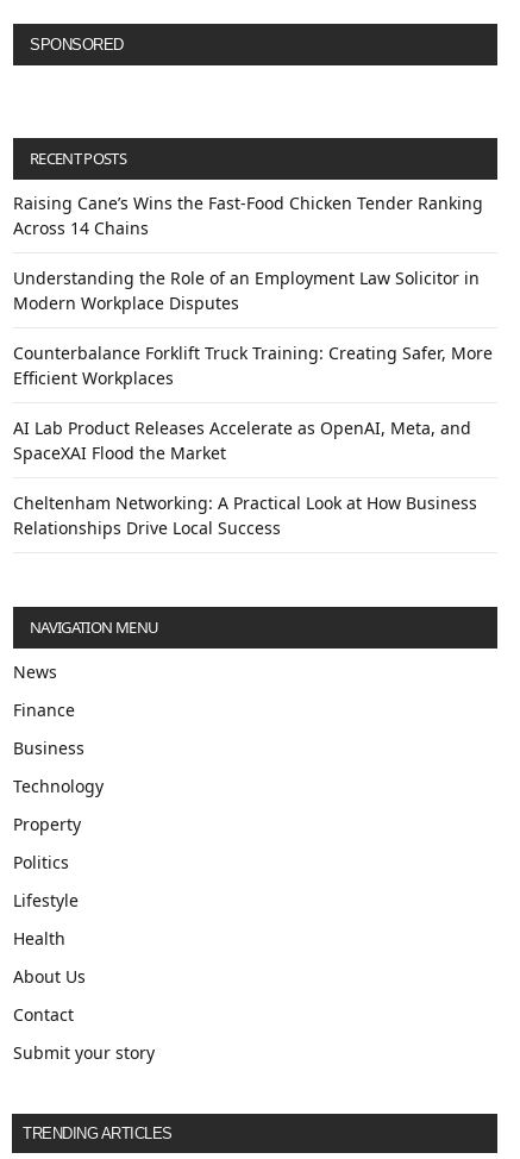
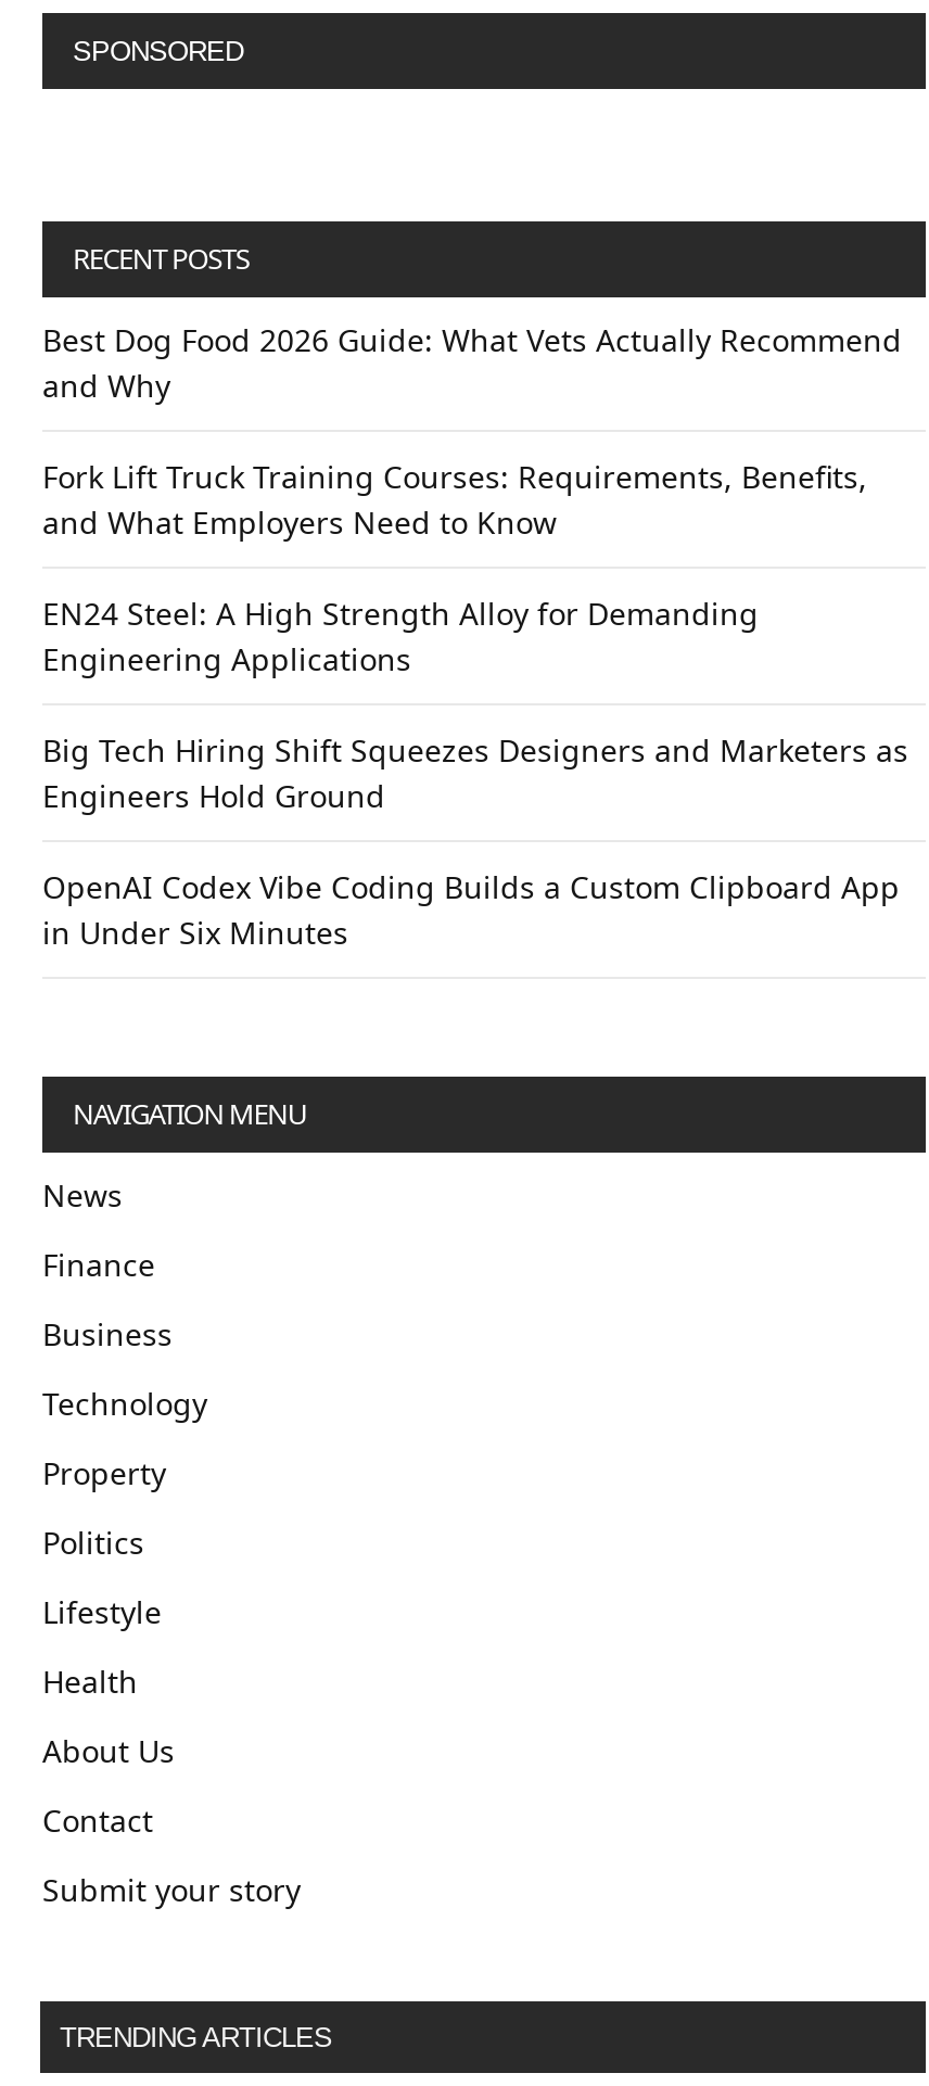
- Raising Cane’s Wins the Fast-Food Chicken Tender Ranking
- Across 14 Chains
+ Best Dog Food 2026 Guide: What Vets Actually Recommend
+ and Why

- Understanding the Role of an Employment Law Solicitor in
- Modern Workplace Disputes
+ Fork Lift Truck Training Courses: Requirements, Benefits,
+ and What Employers Need to Know

- Counterbalance Forklift Truck Training: Creating Safer, More
- Efficient Workplaces
+ EN24 Steel: A High Strength Alloy for Demanding
+ Engineering Applications

- AI Lab Product Releases Accelerate as OpenAI, Meta, and
- SpaceXAI Flood the Market
+ Big Tech Hiring Shift Squeezes Designers and Marketers as
+ Engineers Hold Ground

- Cheltenham Networking: A Practical Look at How Business
- Relationships Drive Local Success
+ OpenAI Codex Vibe Coding Builds a Custom Clipboard App
+ in Under Six Minutes
